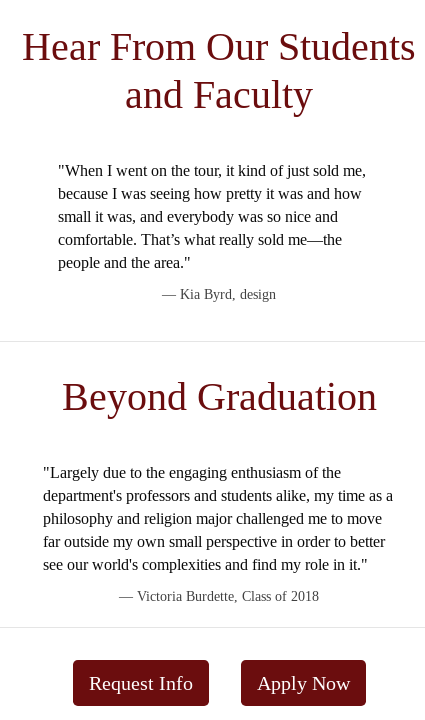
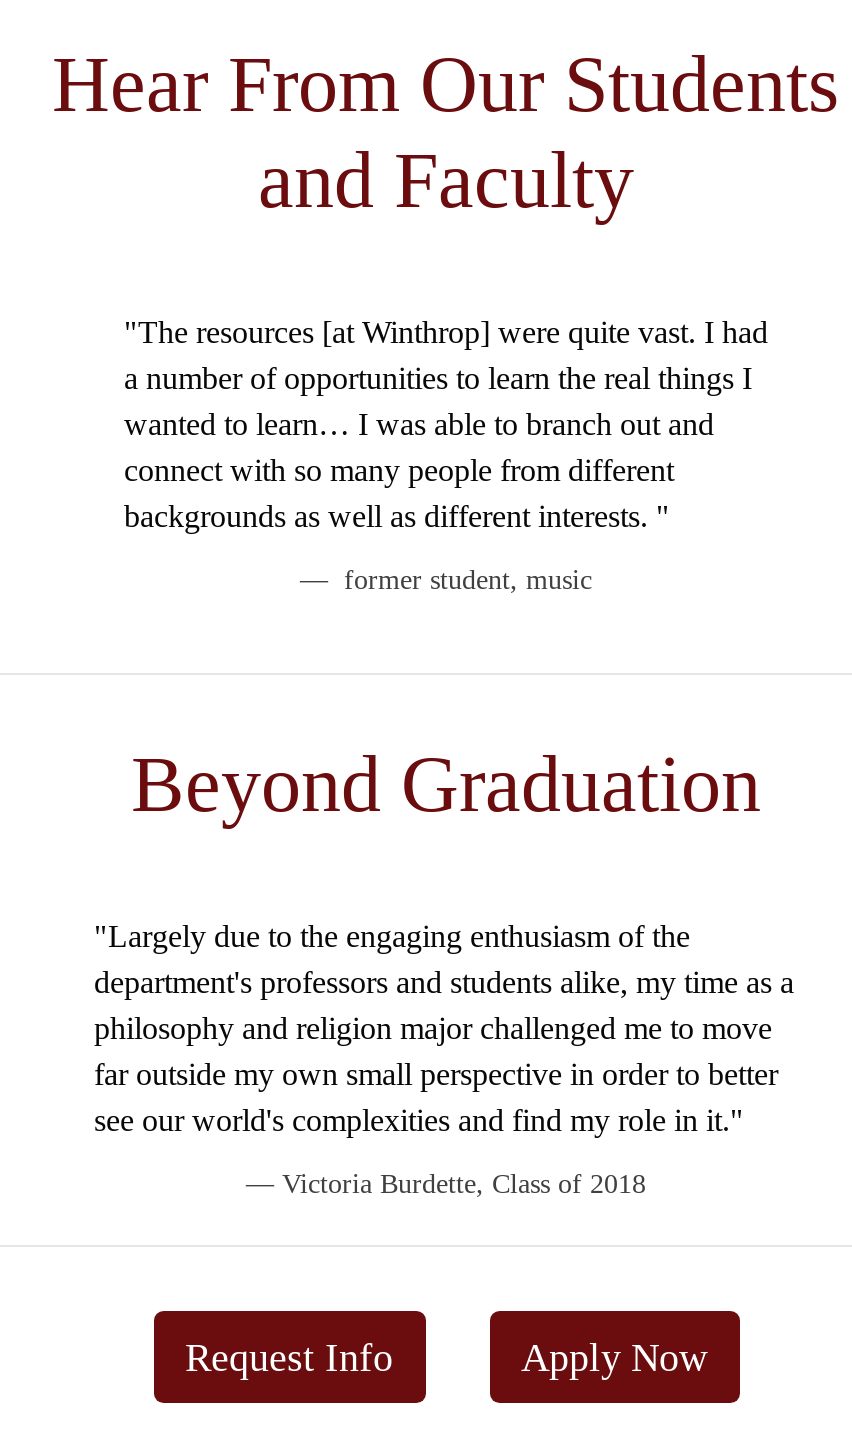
- "When I went on the tour, it kind of just sold me,
- because I was seeing how pretty it was and how
- small it was, and everybody was so nice and
- comfortable. That’s what really sold me—the
- people and the area."
+ "The resources [at Winthrop] were quite vast. I had
+ a number of opportunities to learn the real things I
+ wanted to learn… I was able to branch out and
+ connect with so many people from different
+ backgrounds as well as different interests. "

- Kia Byrd, design
+ former student, music
